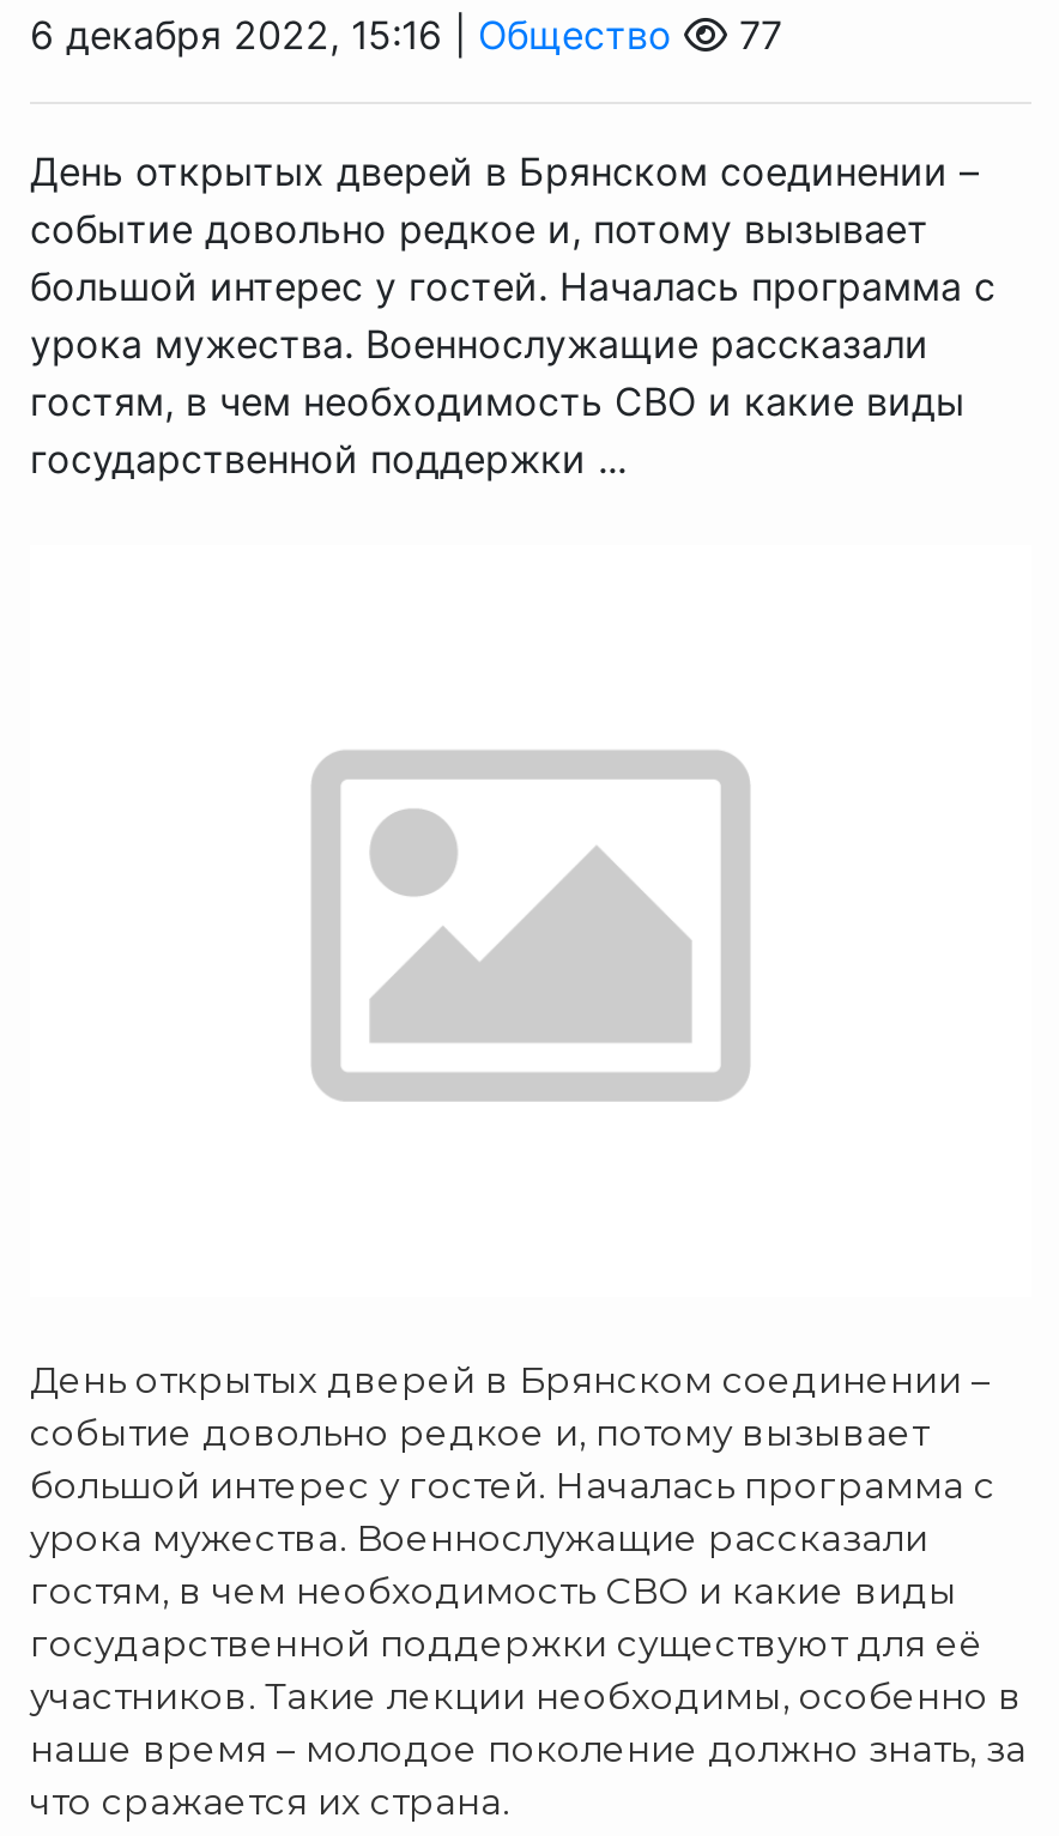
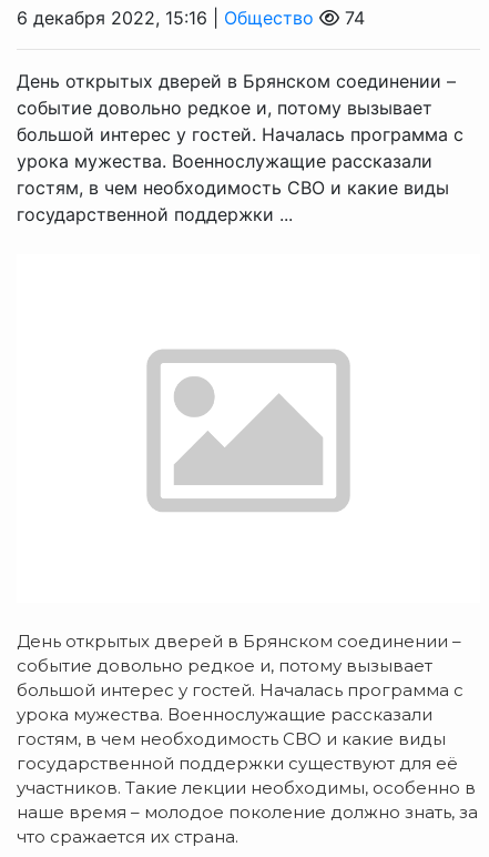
- 77
+ 74
